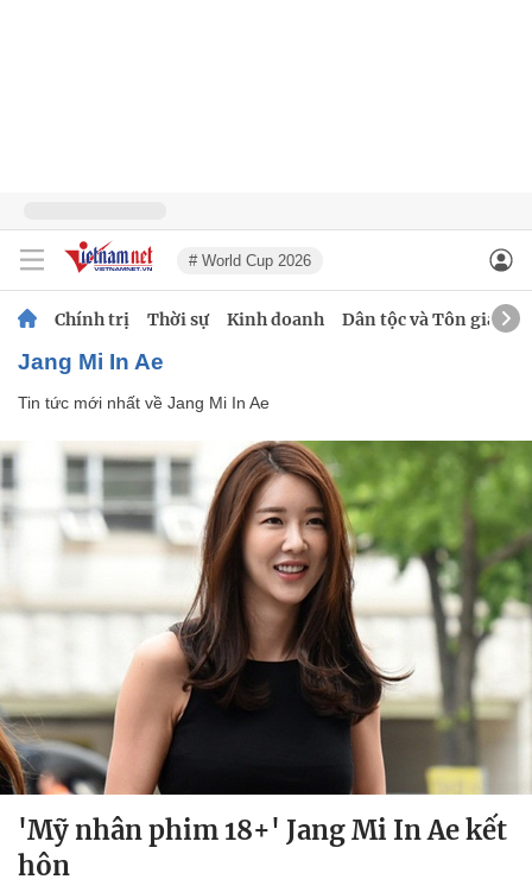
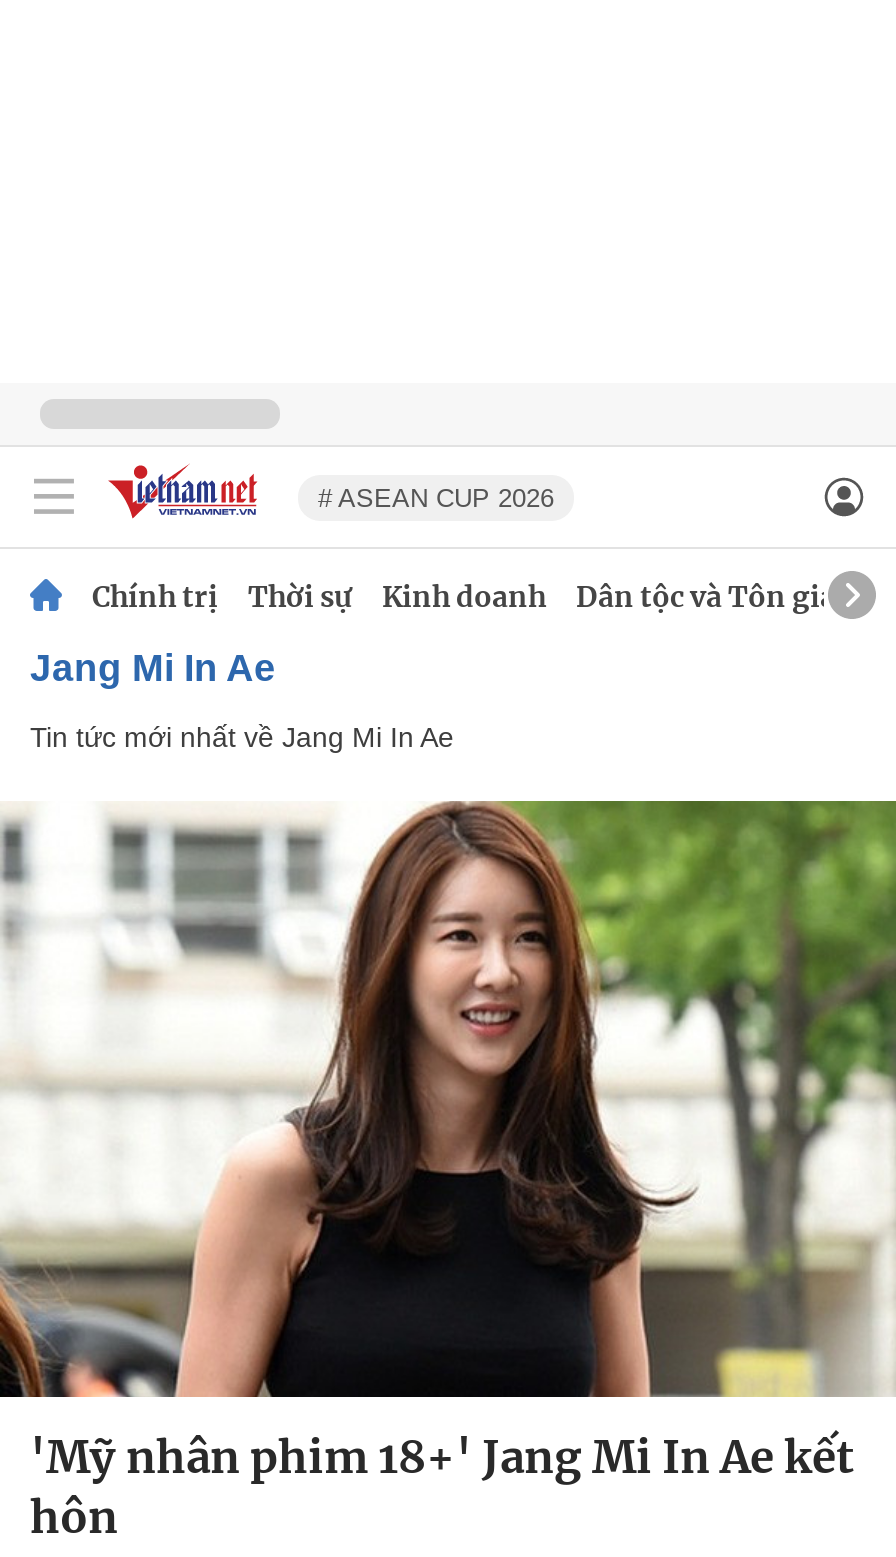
- # World Cup 2026
+ # ASEAN CUP 2026
